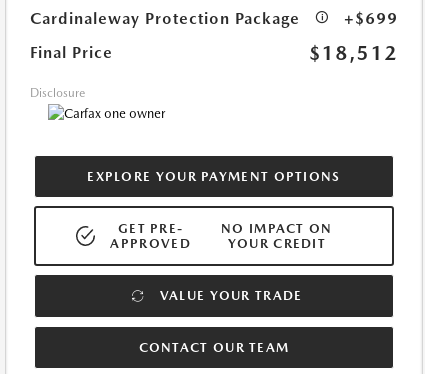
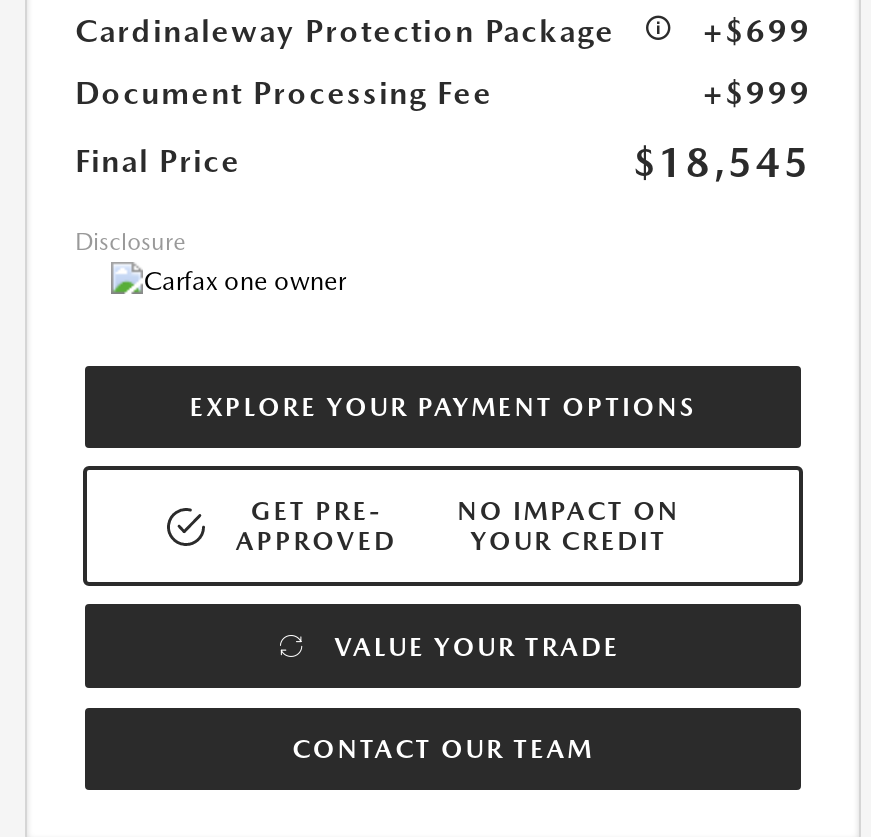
+ Document Processing Fee
+ +$999

- $18,512
+ $18,545
